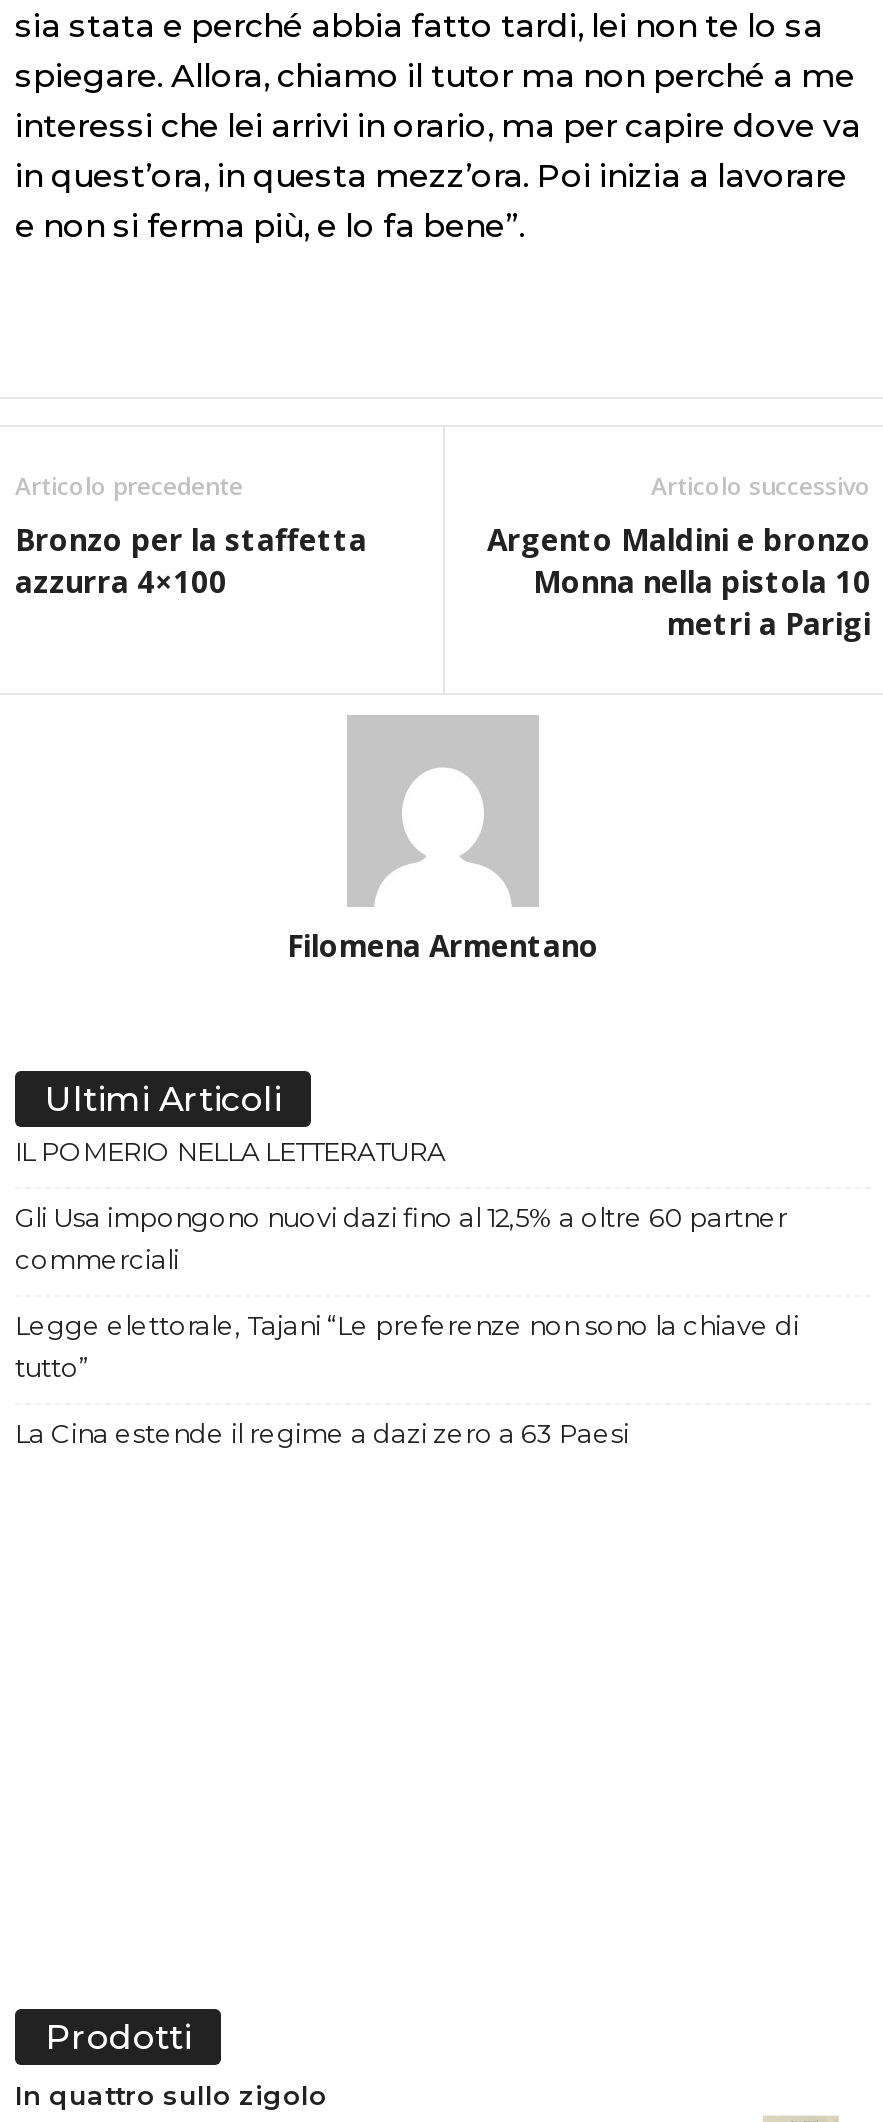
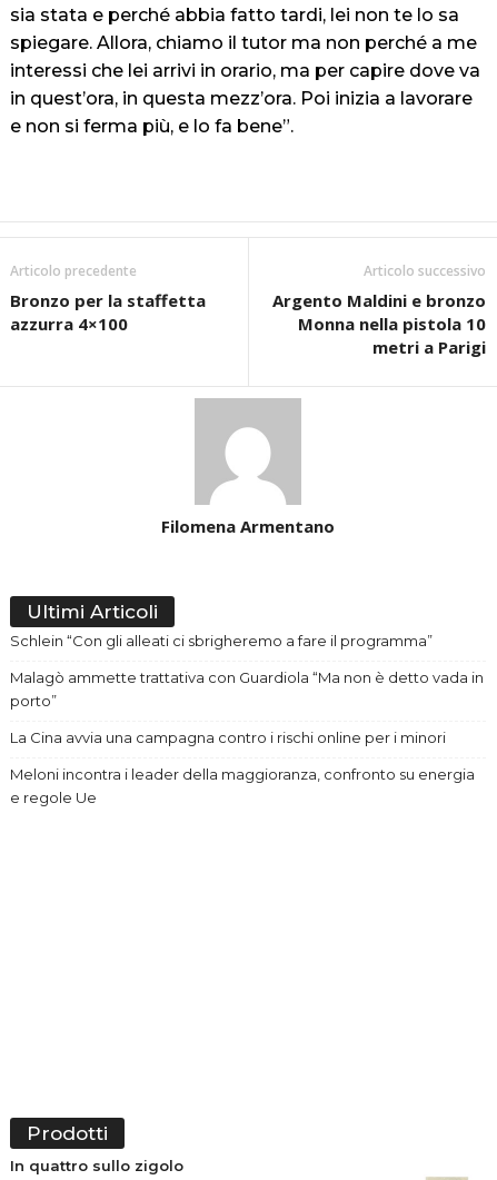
- IL POMERIO NELLA LETTERATURA
+ Schlein “Con gli alleati ci sbrigheremo a fare il programma”

- Gli Usa impongono nuovi dazi fino al 12,5% a oltre 60 partner
- commerciali
+ Malagò ammette trattativa con Guardiola “Ma non è detto vada in
+ porto”

- Legge elettorale, Tajani “Le preferenze non sono la chiave di
- tutto”
+ La Cina avvia una campagna contro i rischi online per i minori

- La Cina estende il regime a dazi zero a 63 Paesi
+ Meloni incontra i leader della maggioranza, confronto su energia
+ e regole Ue
